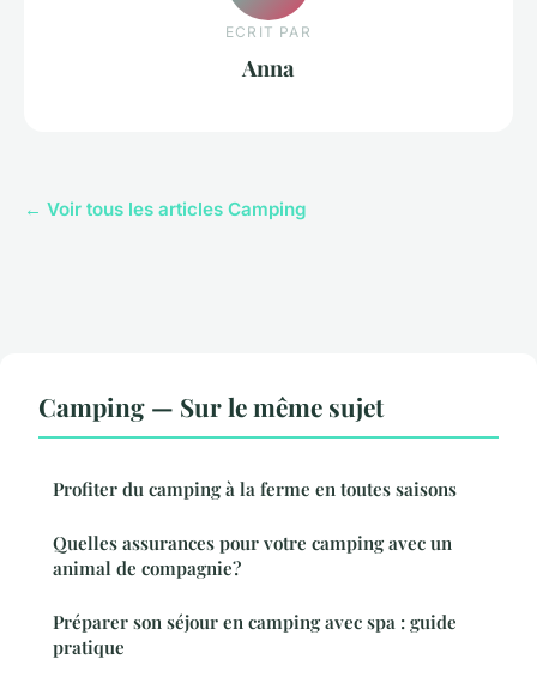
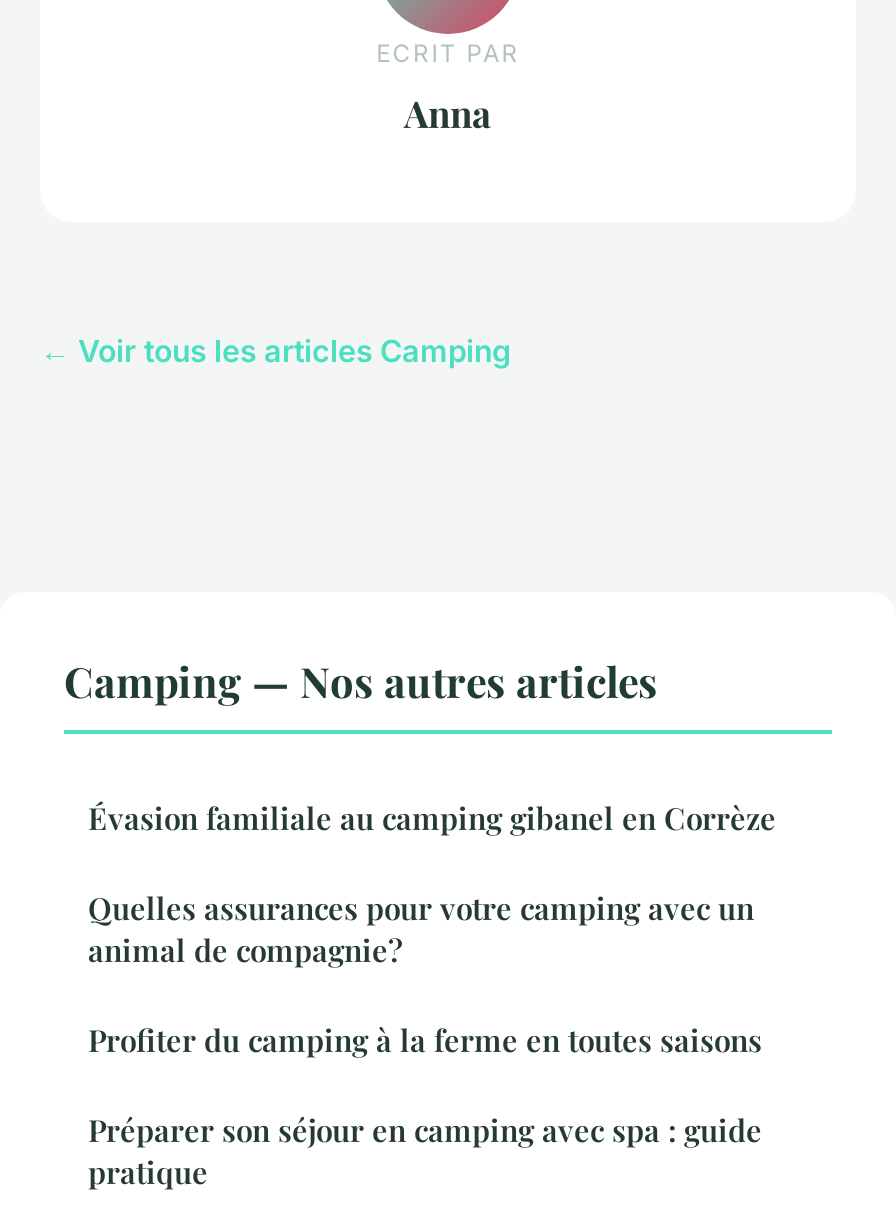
+ Évasion familiale au camping gibanel en Corrèze

- Camping — Sur le même sujet
+ Camping — Nos autres articles

moved down: Profiter du camping à la ferme en toutes saisons
